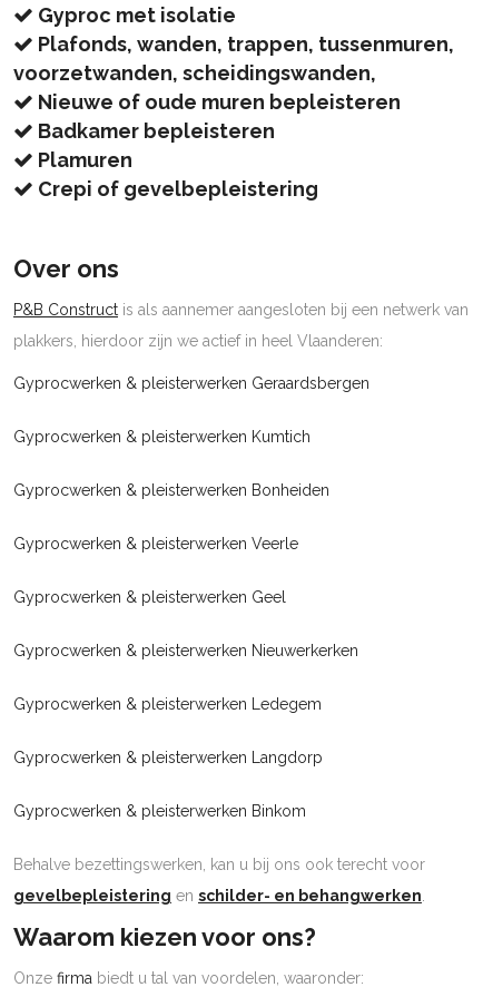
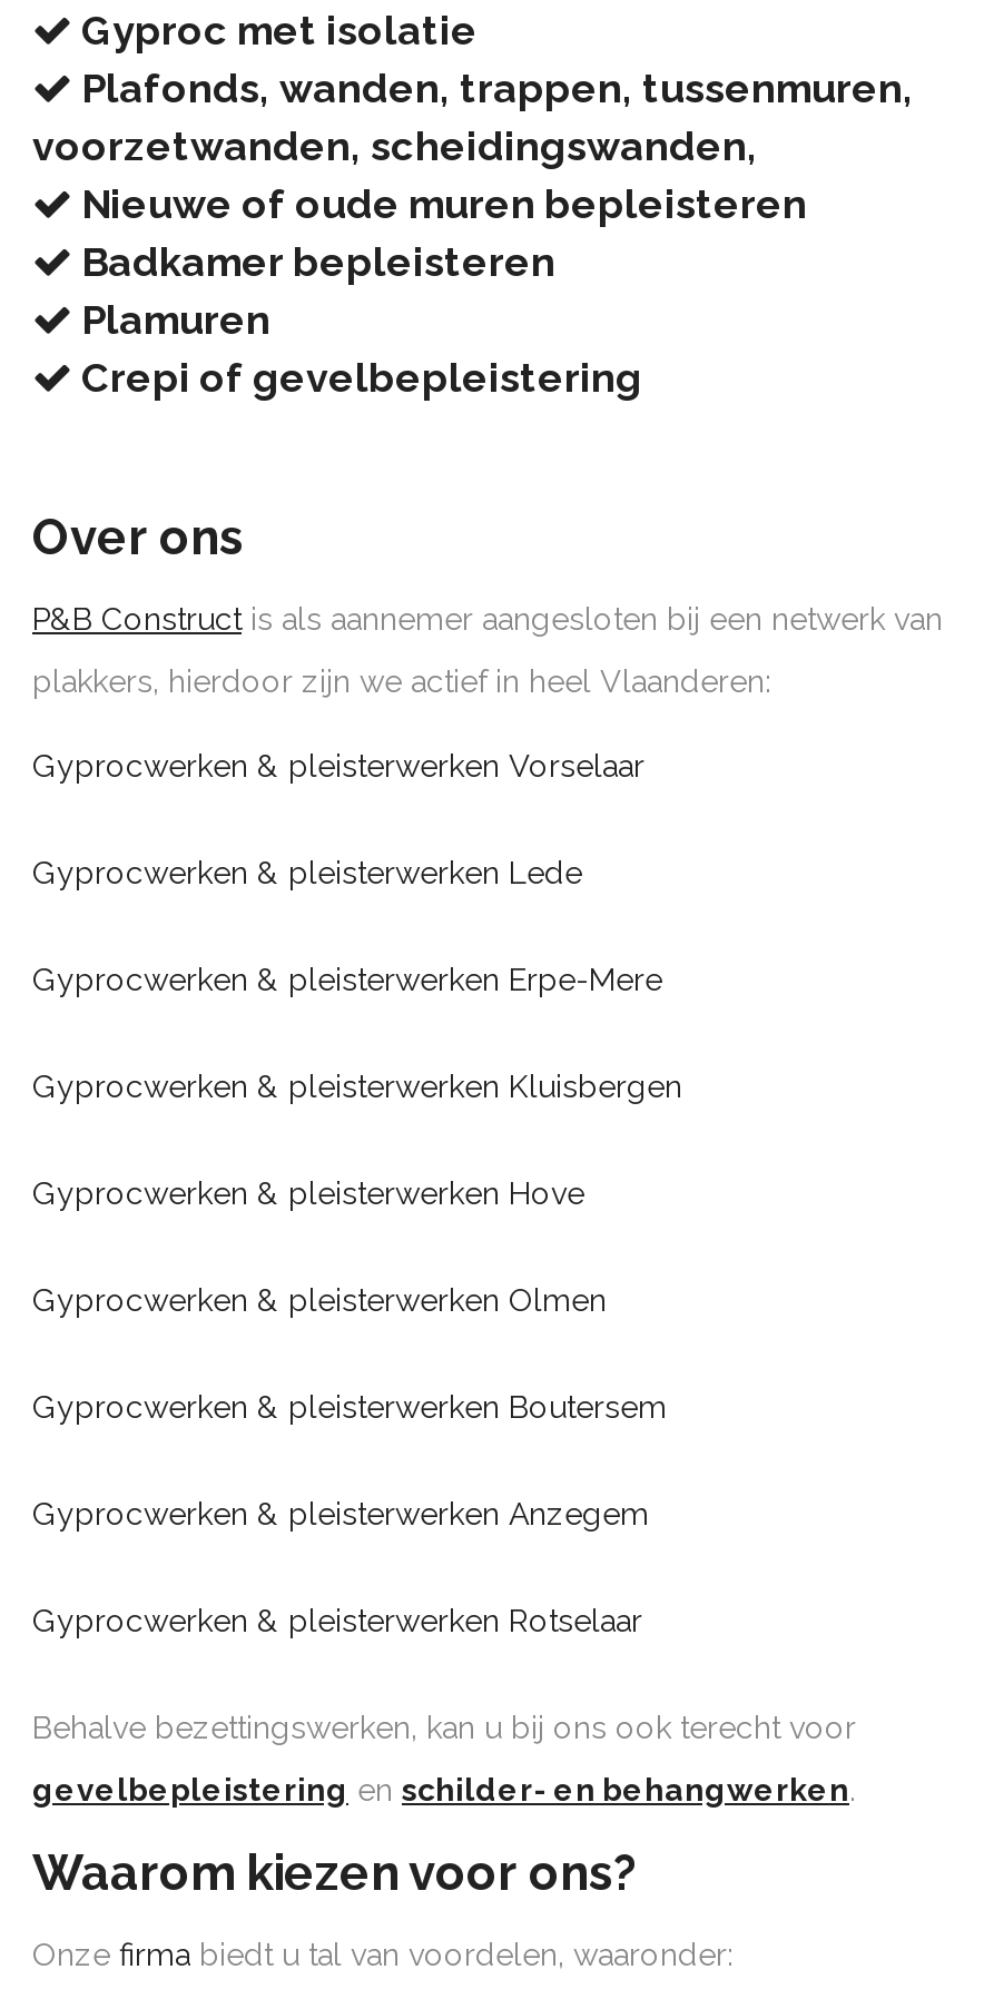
- Gyprocwerken & pleisterwerken Geraardsbergen
+ Gyprocwerken & pleisterwerken Vorselaar

- Gyprocwerken & pleisterwerken Kumtich
+ Gyprocwerken & pleisterwerken Lede

- Gyprocwerken & pleisterwerken Bonheiden
+ Gyprocwerken & pleisterwerken Erpe-Mere

- Gyprocwerken & pleisterwerken Veerle
+ Gyprocwerken & pleisterwerken Kluisbergen

- Gyprocwerken & pleisterwerken Geel
+ Gyprocwerken & pleisterwerken Hove

- Gyprocwerken & pleisterwerken Nieuwerkerken
+ Gyprocwerken & pleisterwerken Olmen

- Gyprocwerken & pleisterwerken Ledegem
+ Gyprocwerken & pleisterwerken Boutersem

- Gyprocwerken & pleisterwerken Langdorp
+ Gyprocwerken & pleisterwerken Anzegem

- Gyprocwerken & pleisterwerken Binkom
+ Gyprocwerken & pleisterwerken Rotselaar
